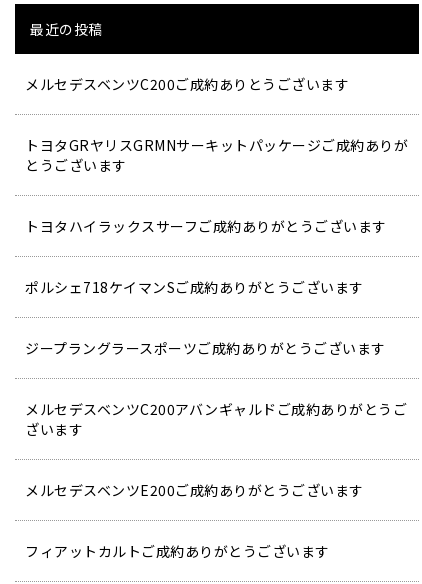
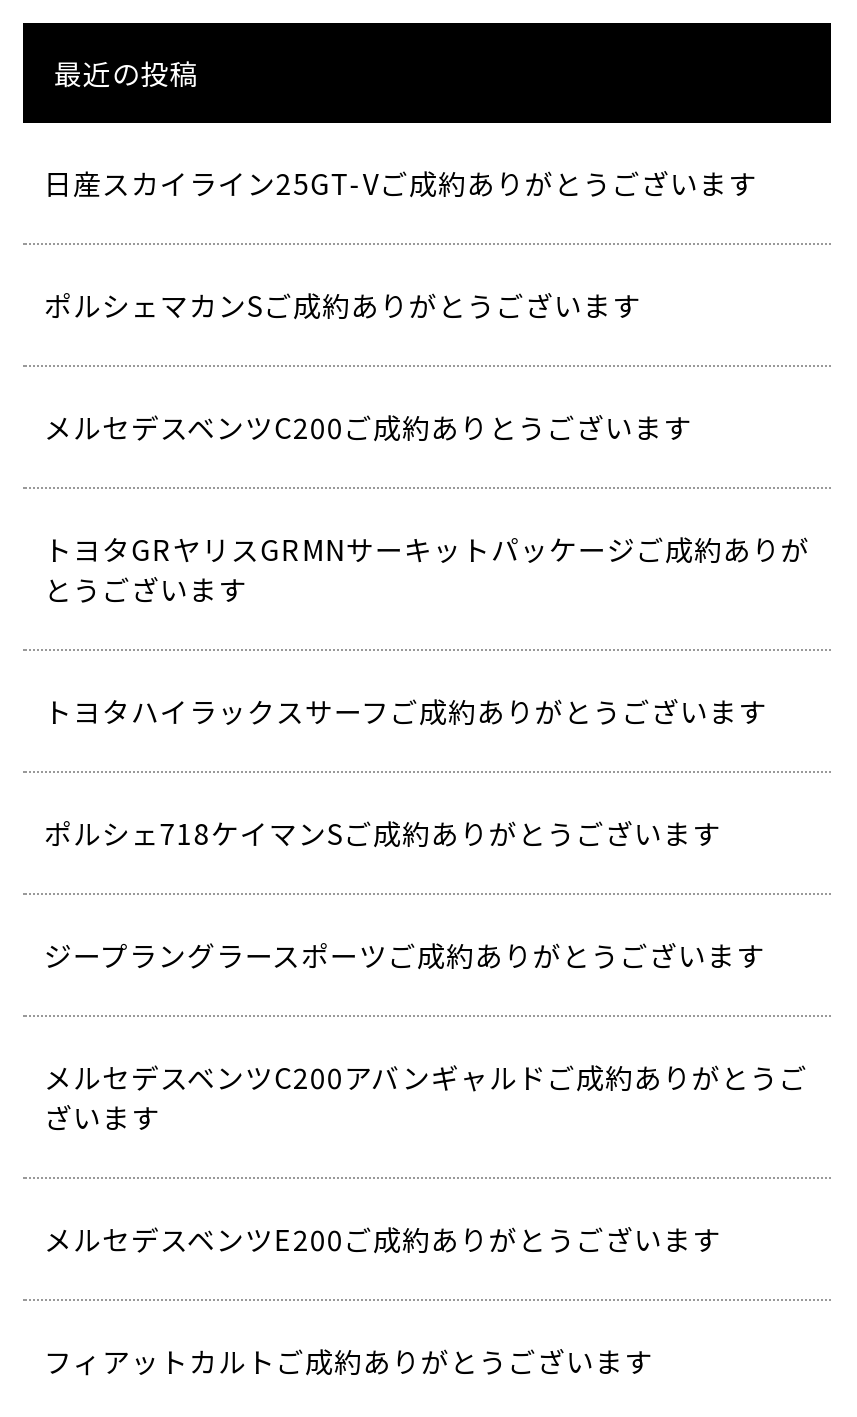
+ 日産スカイライン25GT-Vご成約ありがとうございます
+ ポルシェマカンSご成約ありがとうございます
